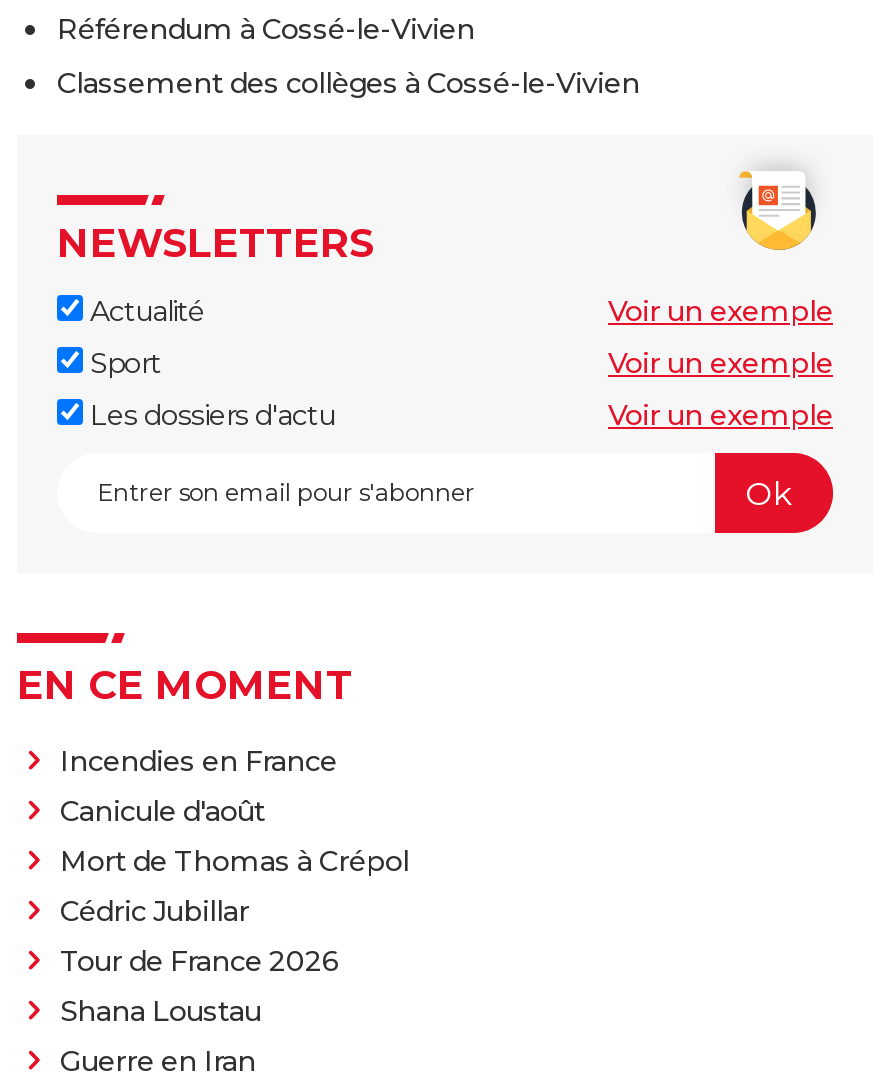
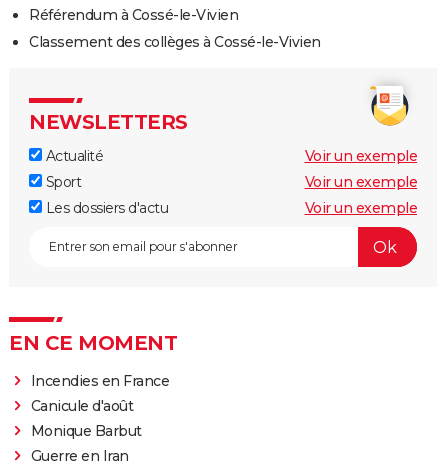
- Mort de Thomas à Crépol
- Cédric Jubillar
- Tour de France 2026
- Shana Loustau
+ Monique Barbut
